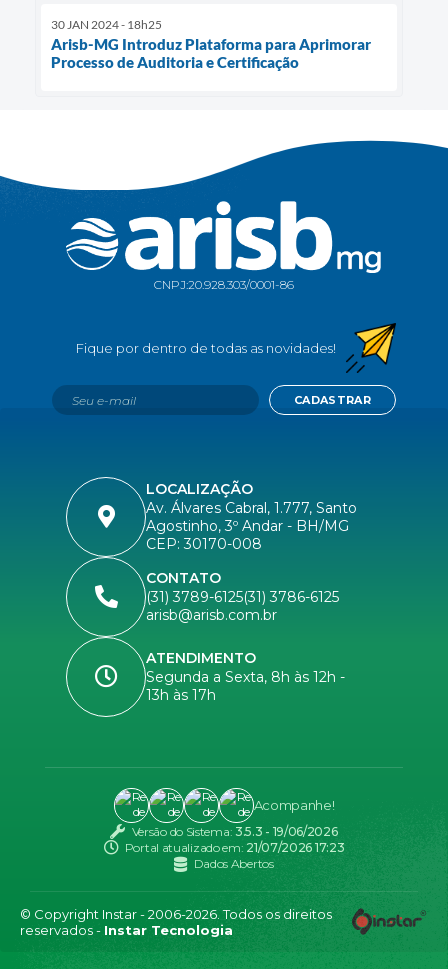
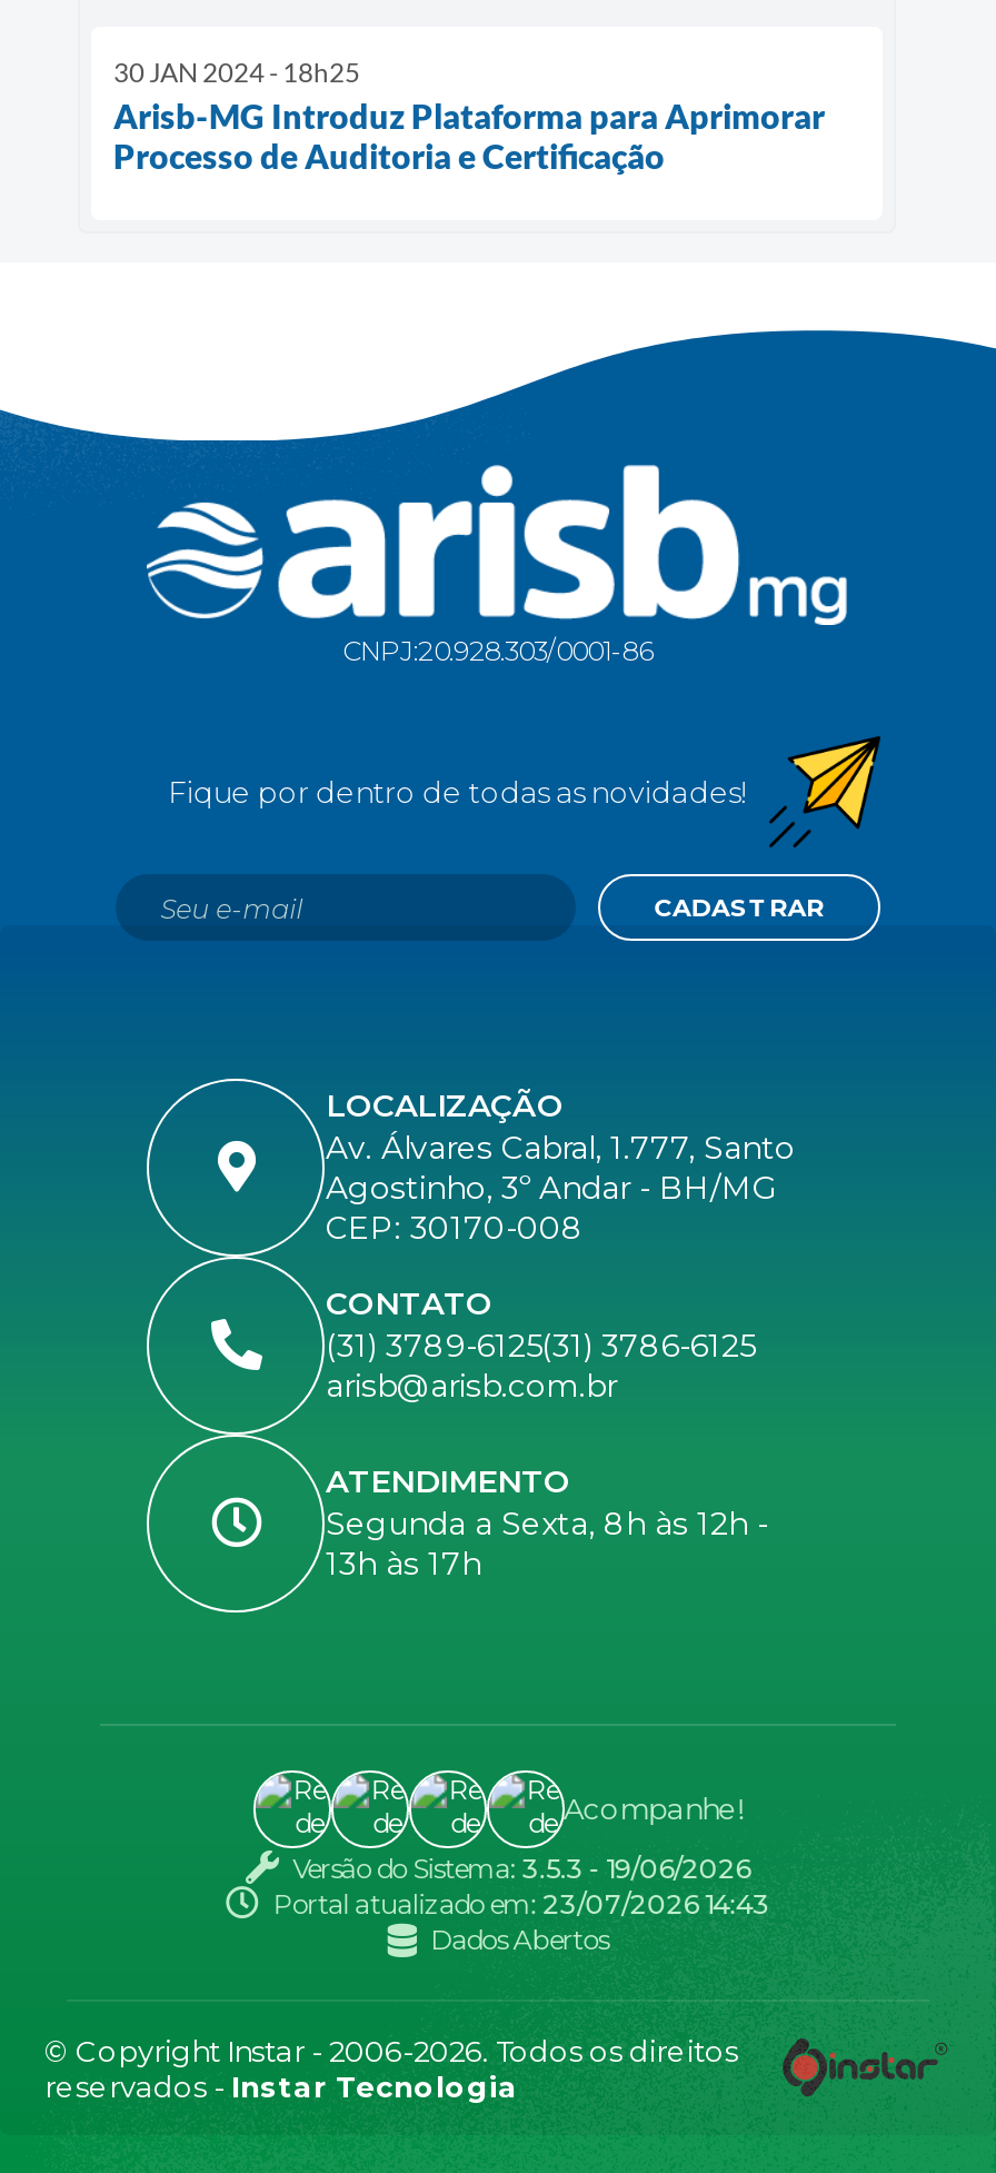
- Portal atualizado em: 21/07/2026 17:23
+ Portal atualizado em: 23/07/2026 14:43
